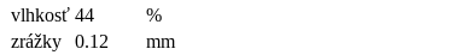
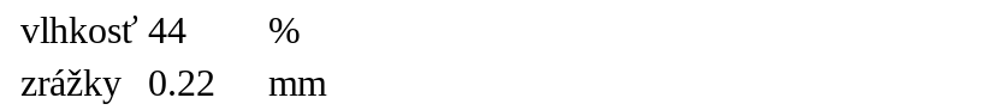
- zrážky 0.12 mm
+ zrážky 0.22 mm
